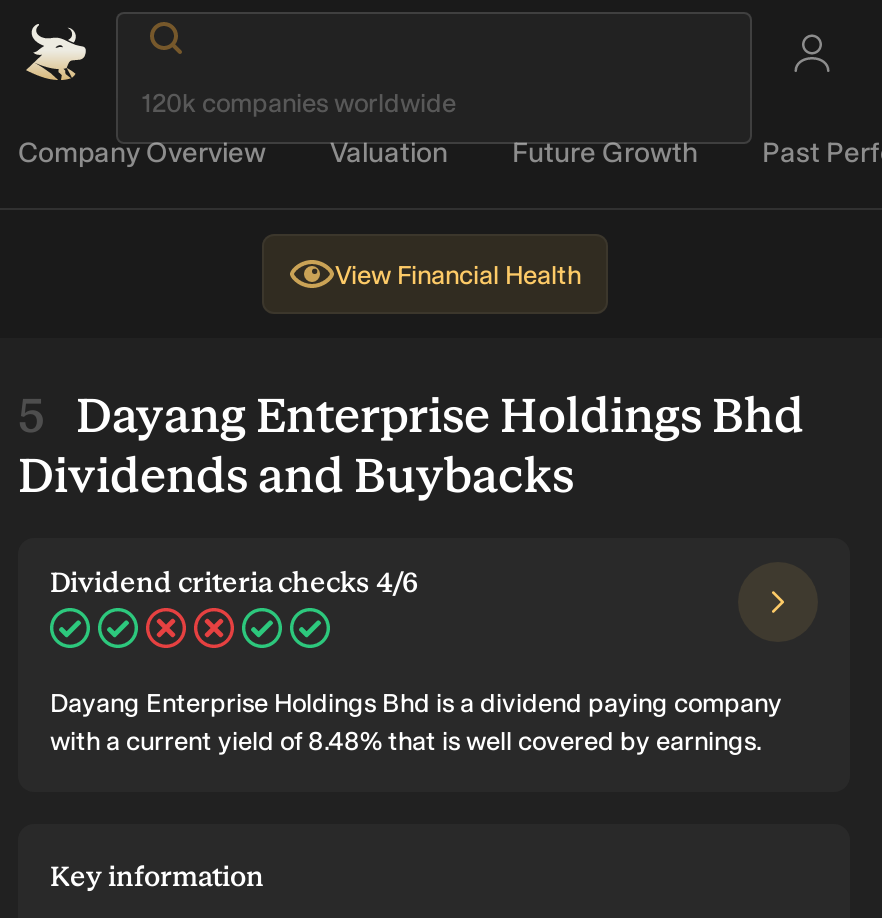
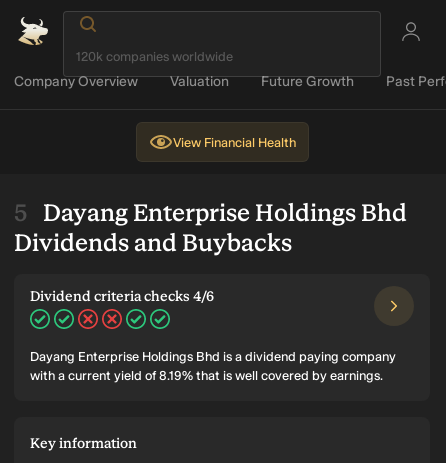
- with a current yield of 8.48% that is well covered by earnings.
+ with a current yield of 8.19% that is well covered by earnings.
